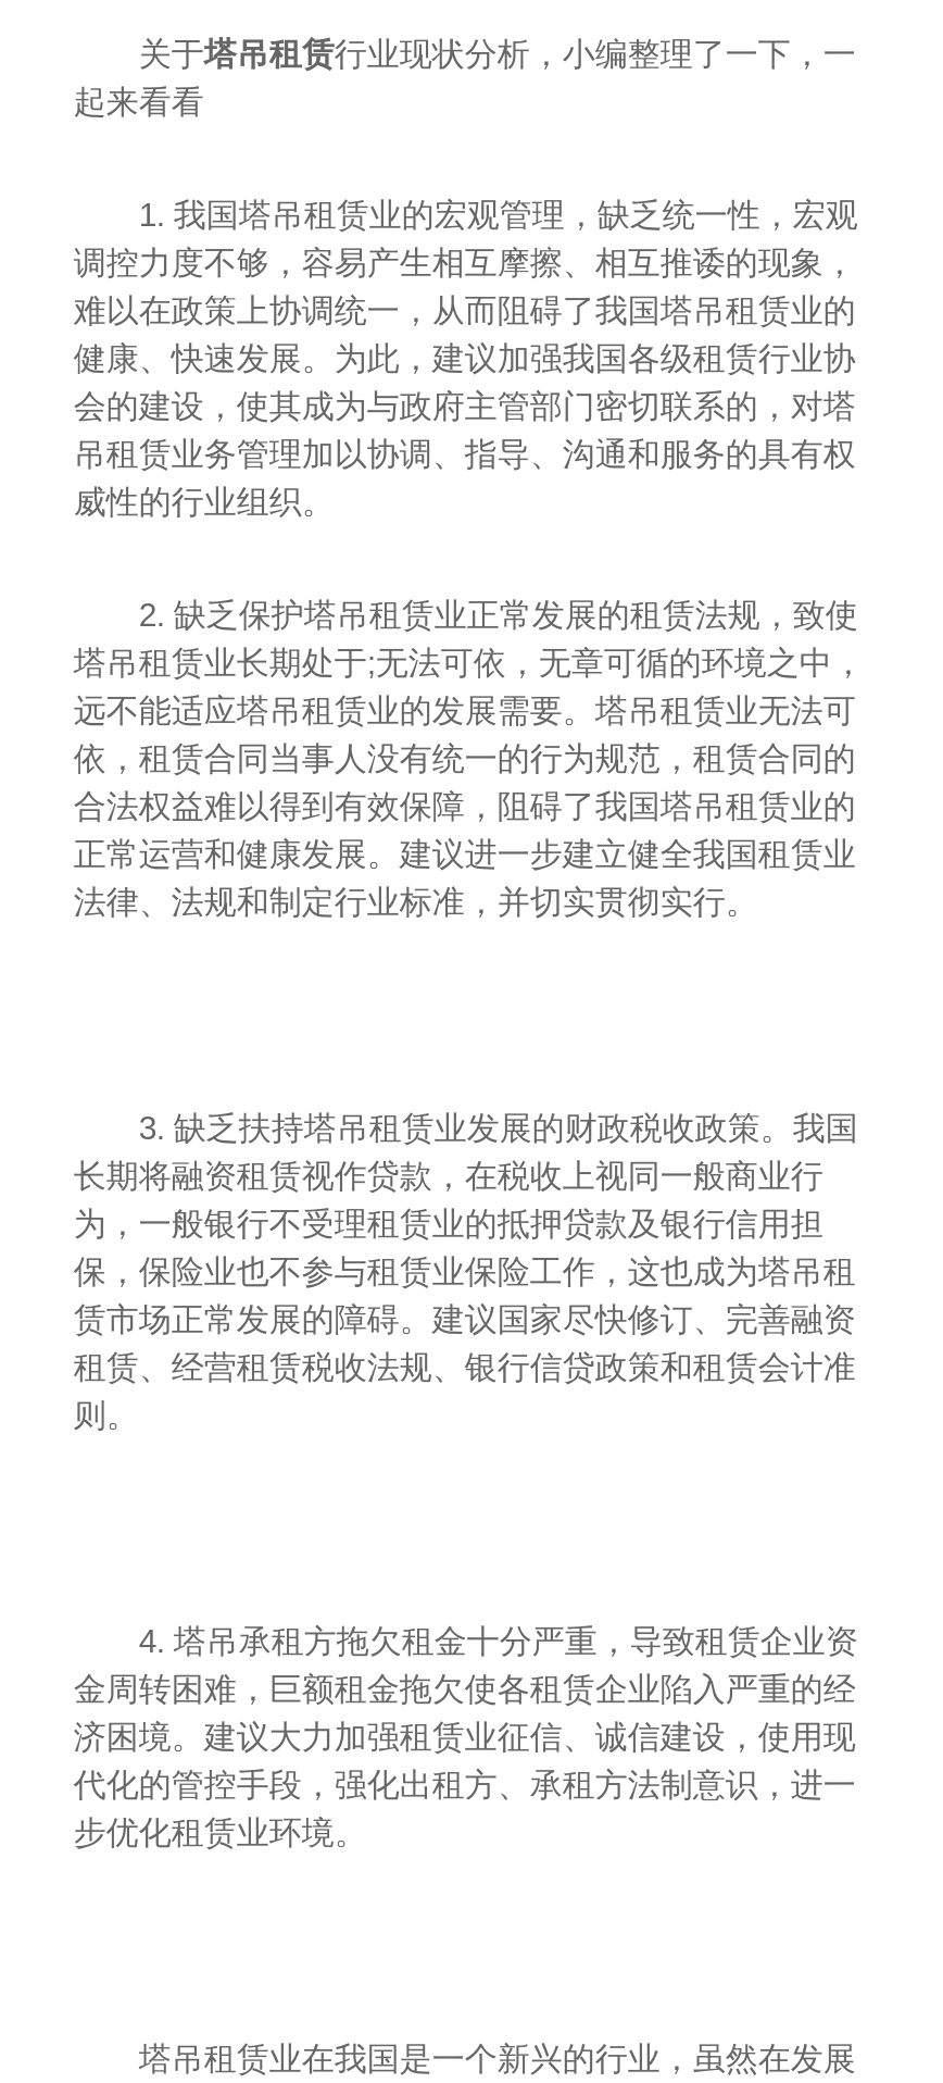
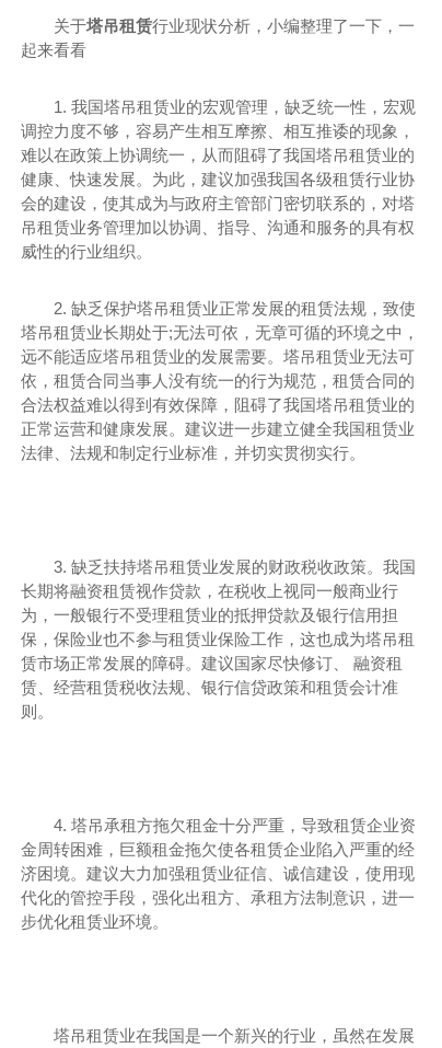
- 赁市场正常发展的障碍。建议国家尽快修订、完善融资
- 租赁、经营租赁税收法规、银行信贷政策和租赁会计准
+ 赁市场正常发展的障碍。建议国家尽快修订、 融资租
+ 赁、经营租赁税收法规、银行信贷政策和租赁会计准
